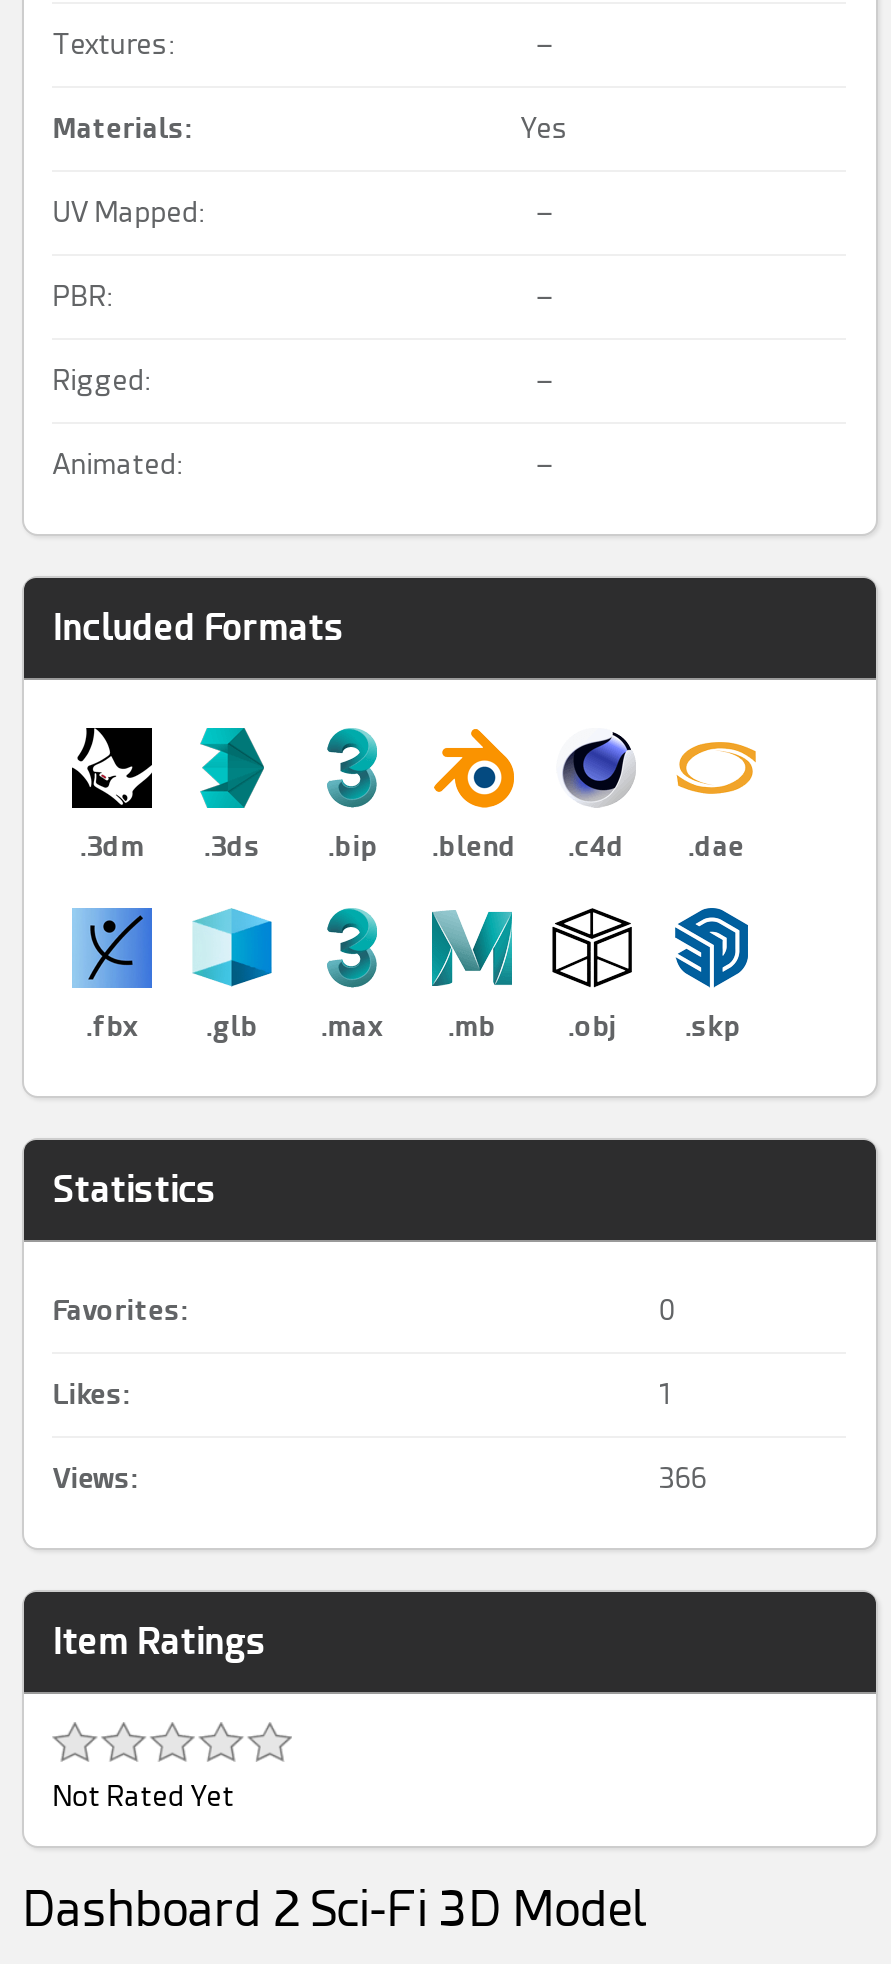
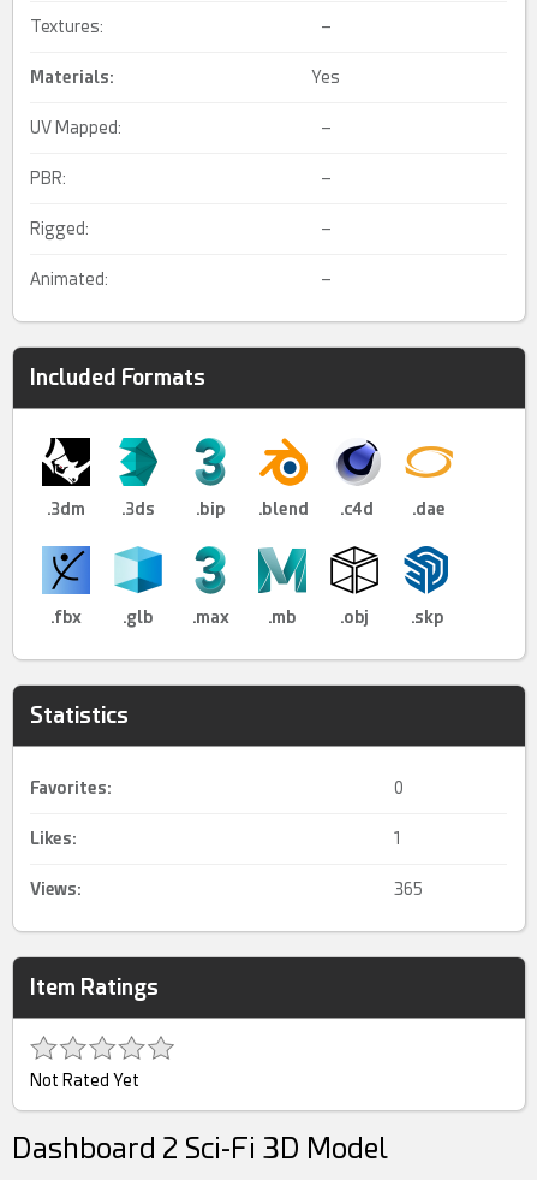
- 366
+ 365
